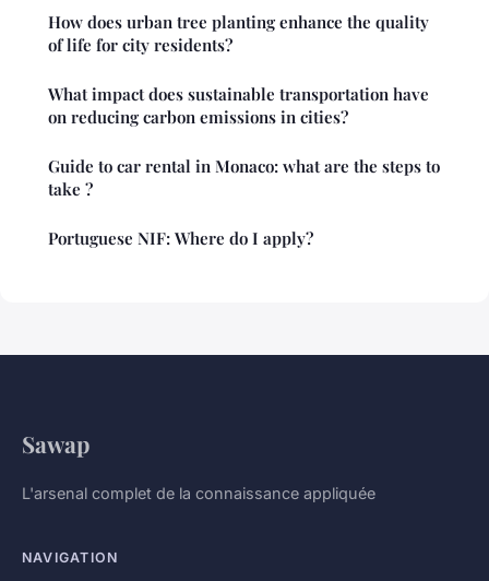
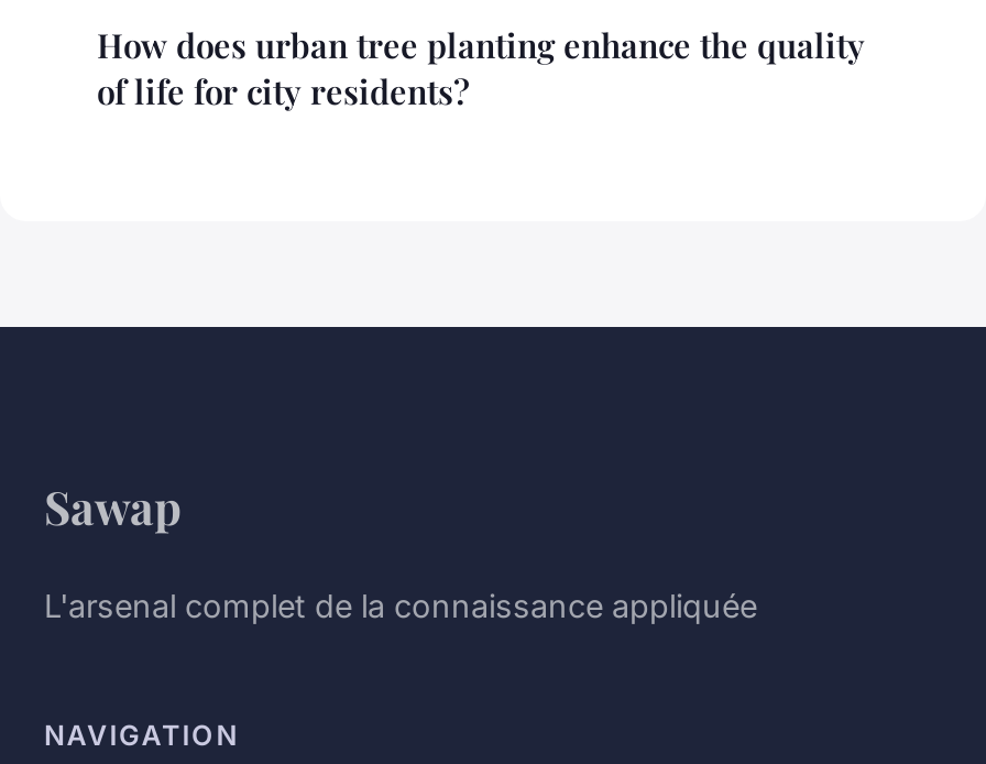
- What impact does sustainable transportation have
- on reducing carbon emissions in cities?
- Guide to car rental in Monaco: what are the steps to
- take ?
- Portuguese NIF: Where do I apply?
